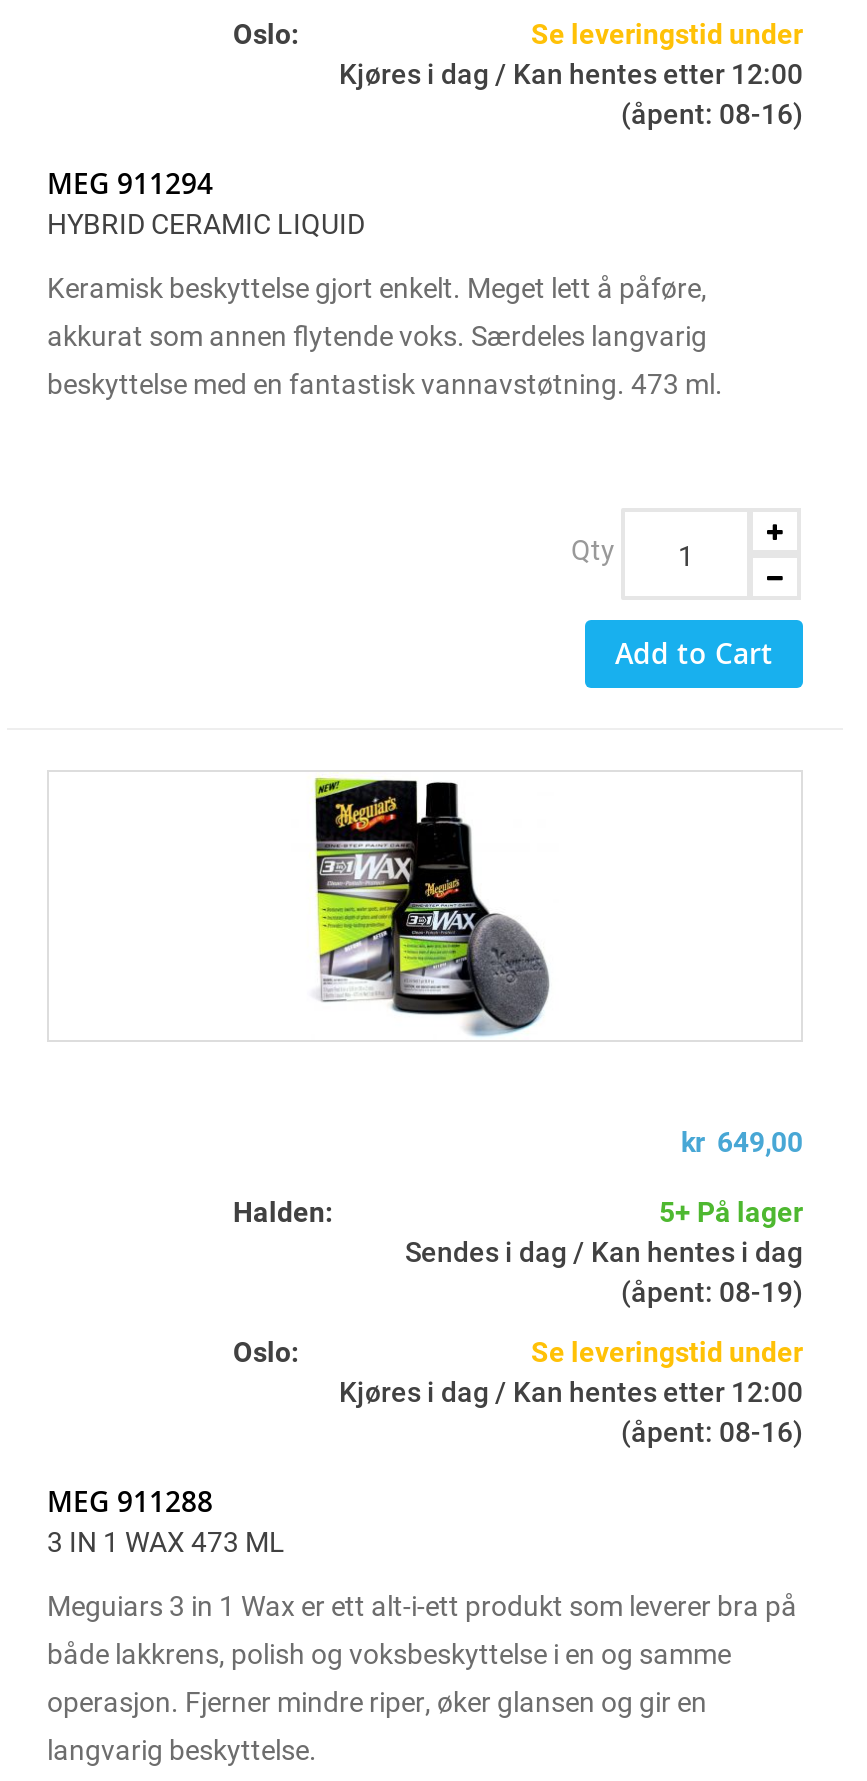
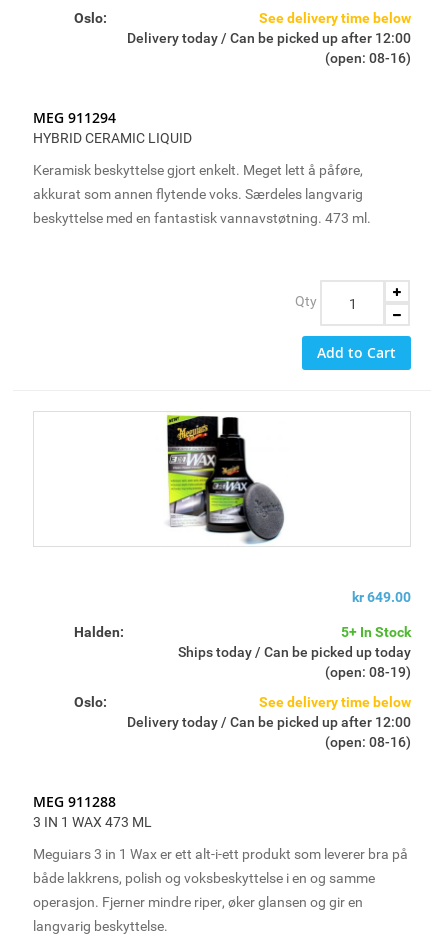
- Se leveringstid under
- Kjøres i dag / Kan hentes etter 12:00
- (åpent: 08-16)
+ See delivery time below
+ Delivery today / Can be picked up after 12:00
+ (open: 08-16)

- kr 649,00
+ kr 649.00

- 5+ På lager
- Sendes i dag / Kan hentes i dag
- (åpent: 08-19)
+ 5+ In Stock
+ Ships today / Can be picked up today
+ (open: 08-19)

- Se leveringstid under
- Kjøres i dag / Kan hentes etter 12:00
- (åpent: 08-16)
+ See delivery time below
+ Delivery today / Can be picked up after 12:00
+ (open: 08-16)
